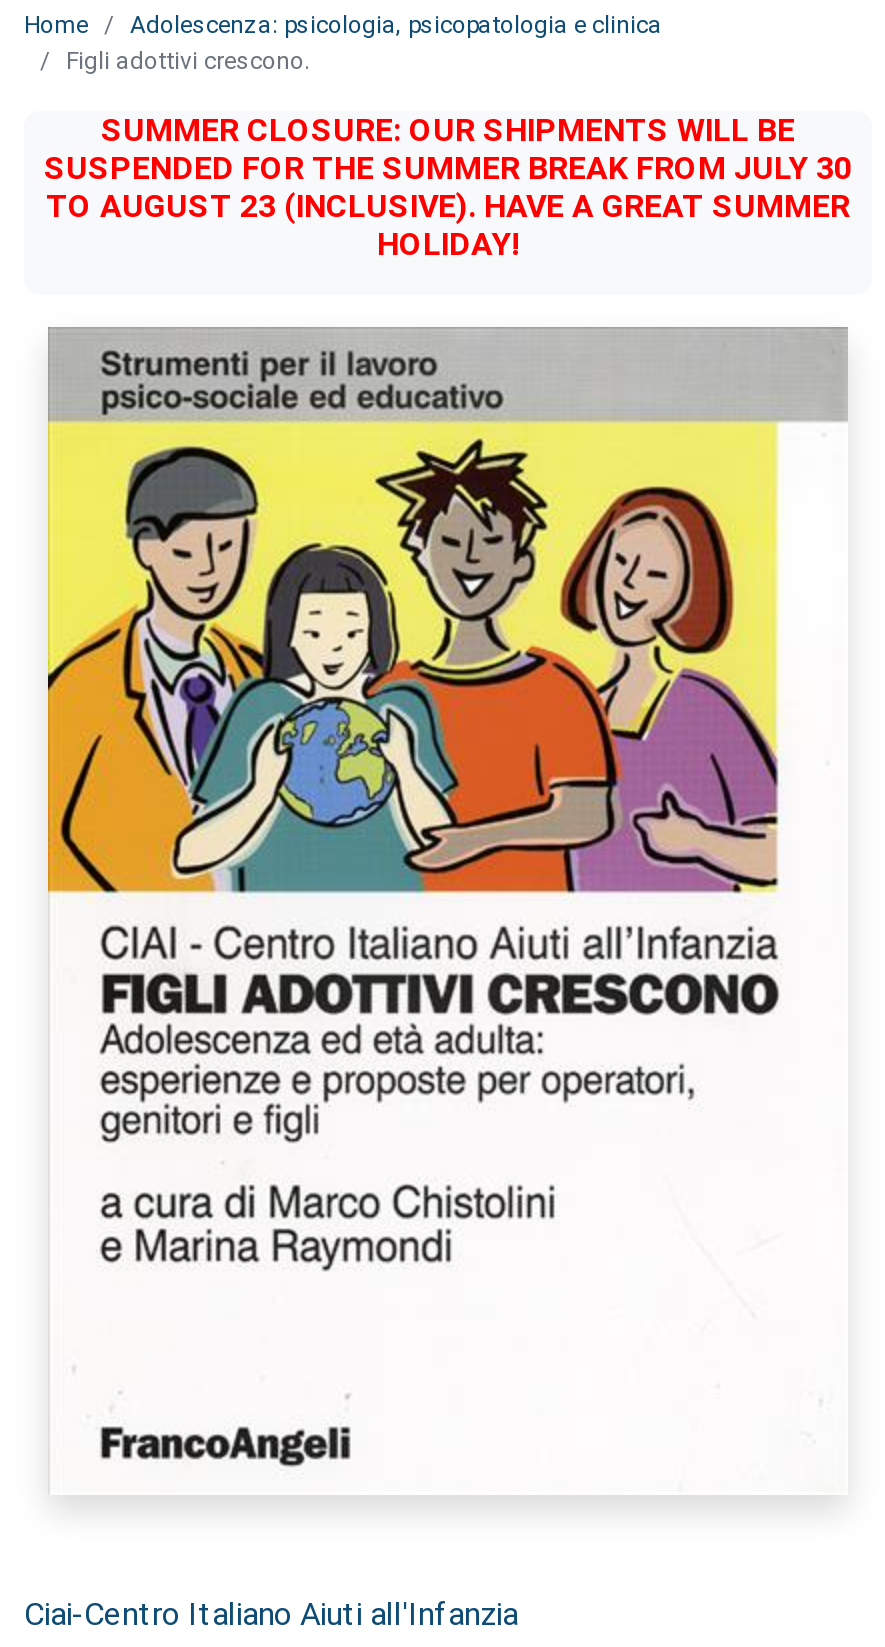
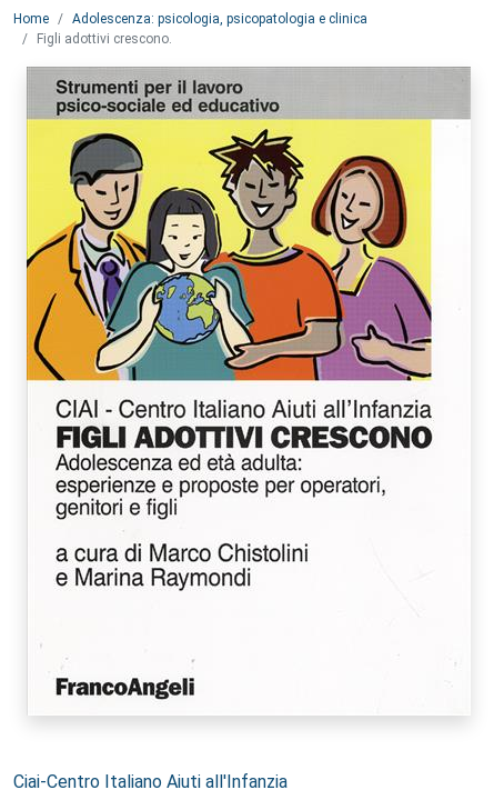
- SUMMER CLOSURE: OUR SHIPMENTS WILL BE
- SUSPENDED FOR THE SUMMER BREAK FROM JULY 30
- TO AUGUST 23 (INCLUSIVE). HAVE A GREAT SUMMER
- HOLIDAY!
